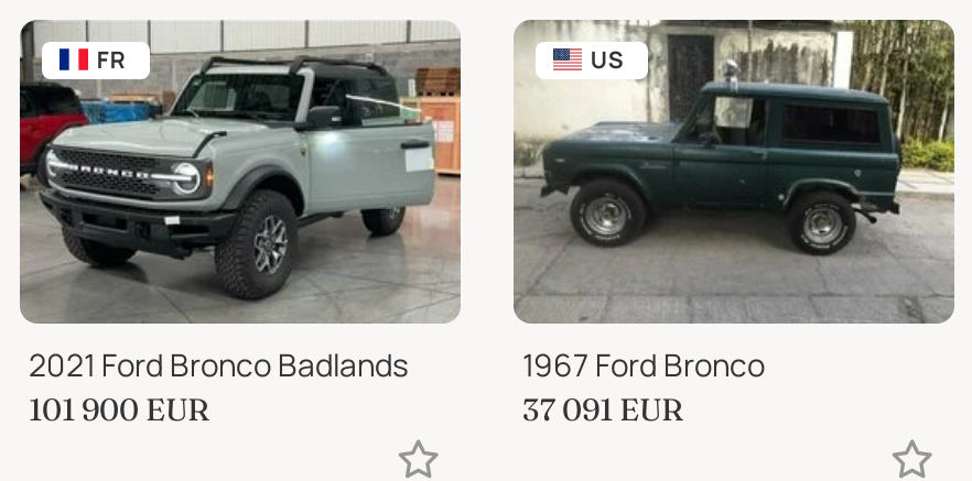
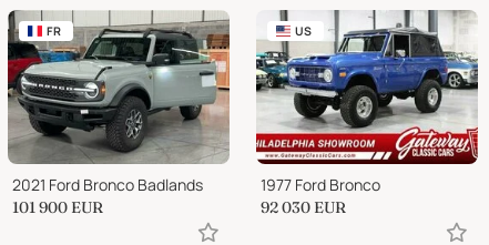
- [image]
- 1967 Ford Bronco
+ [image]
+ 1977 Ford Bronco

- 37 091 EUR
+ 92 030 EUR
